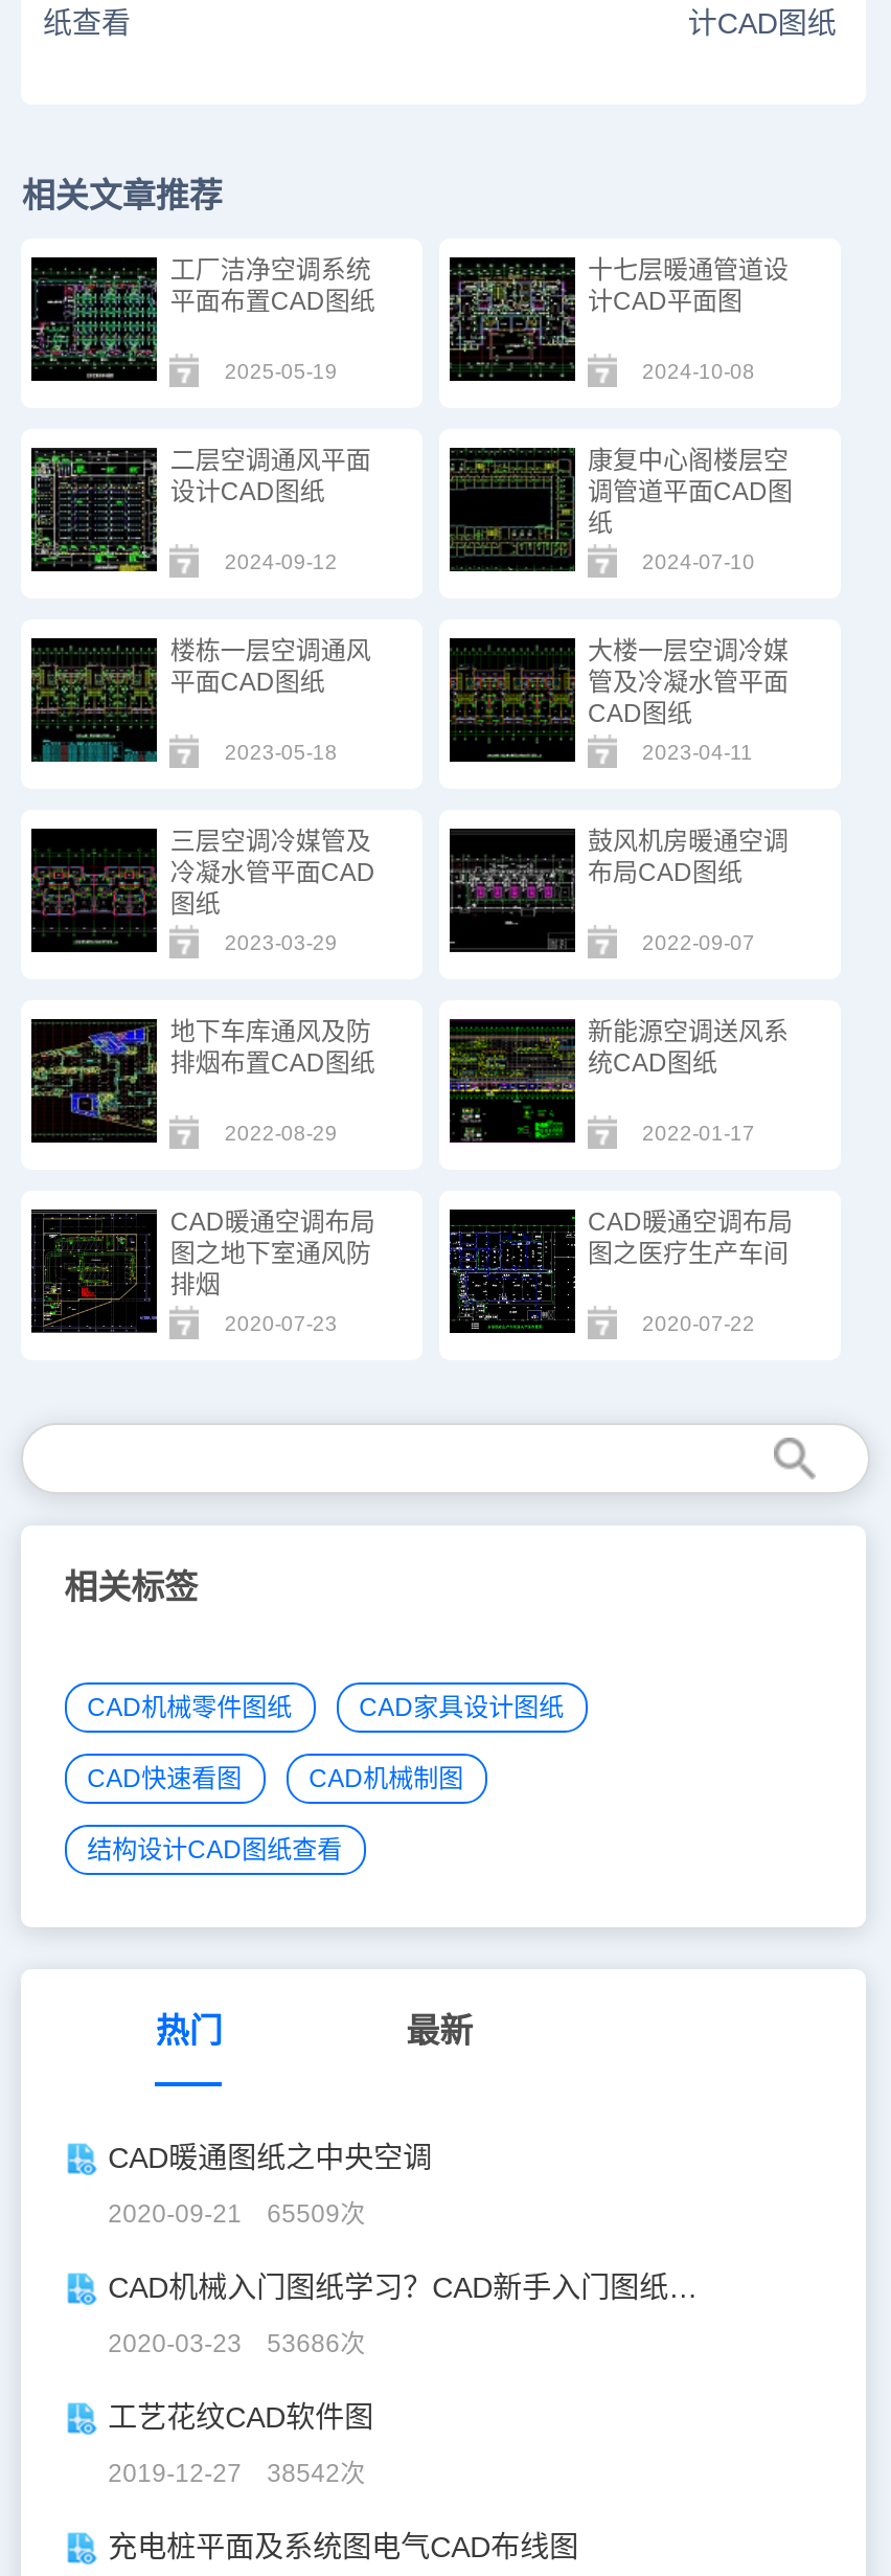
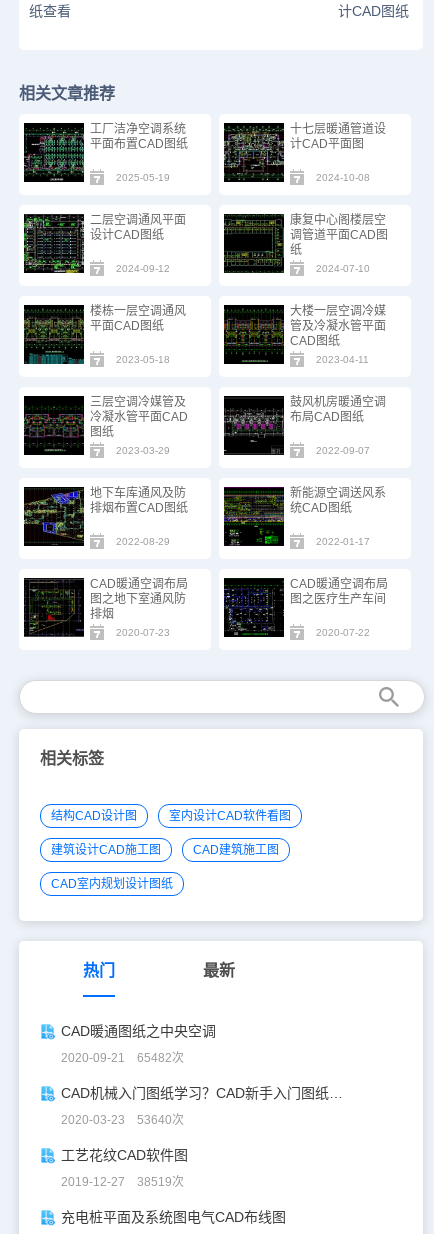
- CAD机械零件图纸
- CAD家具设计图纸
+ 结构CAD设计图
+ 室内设计CAD软件看图

- CAD快速看图
- CAD机械制图
+ 建筑设计CAD施工图
+ CAD建筑施工图

- 结构设计CAD图纸查看
+ CAD室内规划设计图纸

- 2020-09-21 65509次
+ 2020-09-21 65482次

- 2020-03-23 53686次
+ 2020-03-23 53640次

- 2019-12-27 38542次
+ 2019-12-27 38519次
